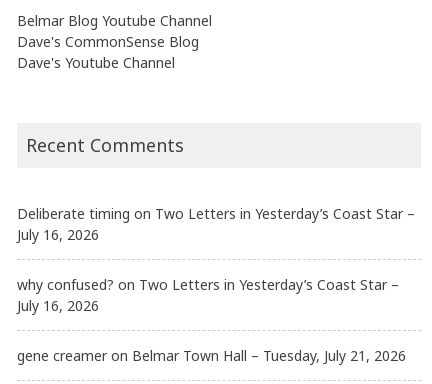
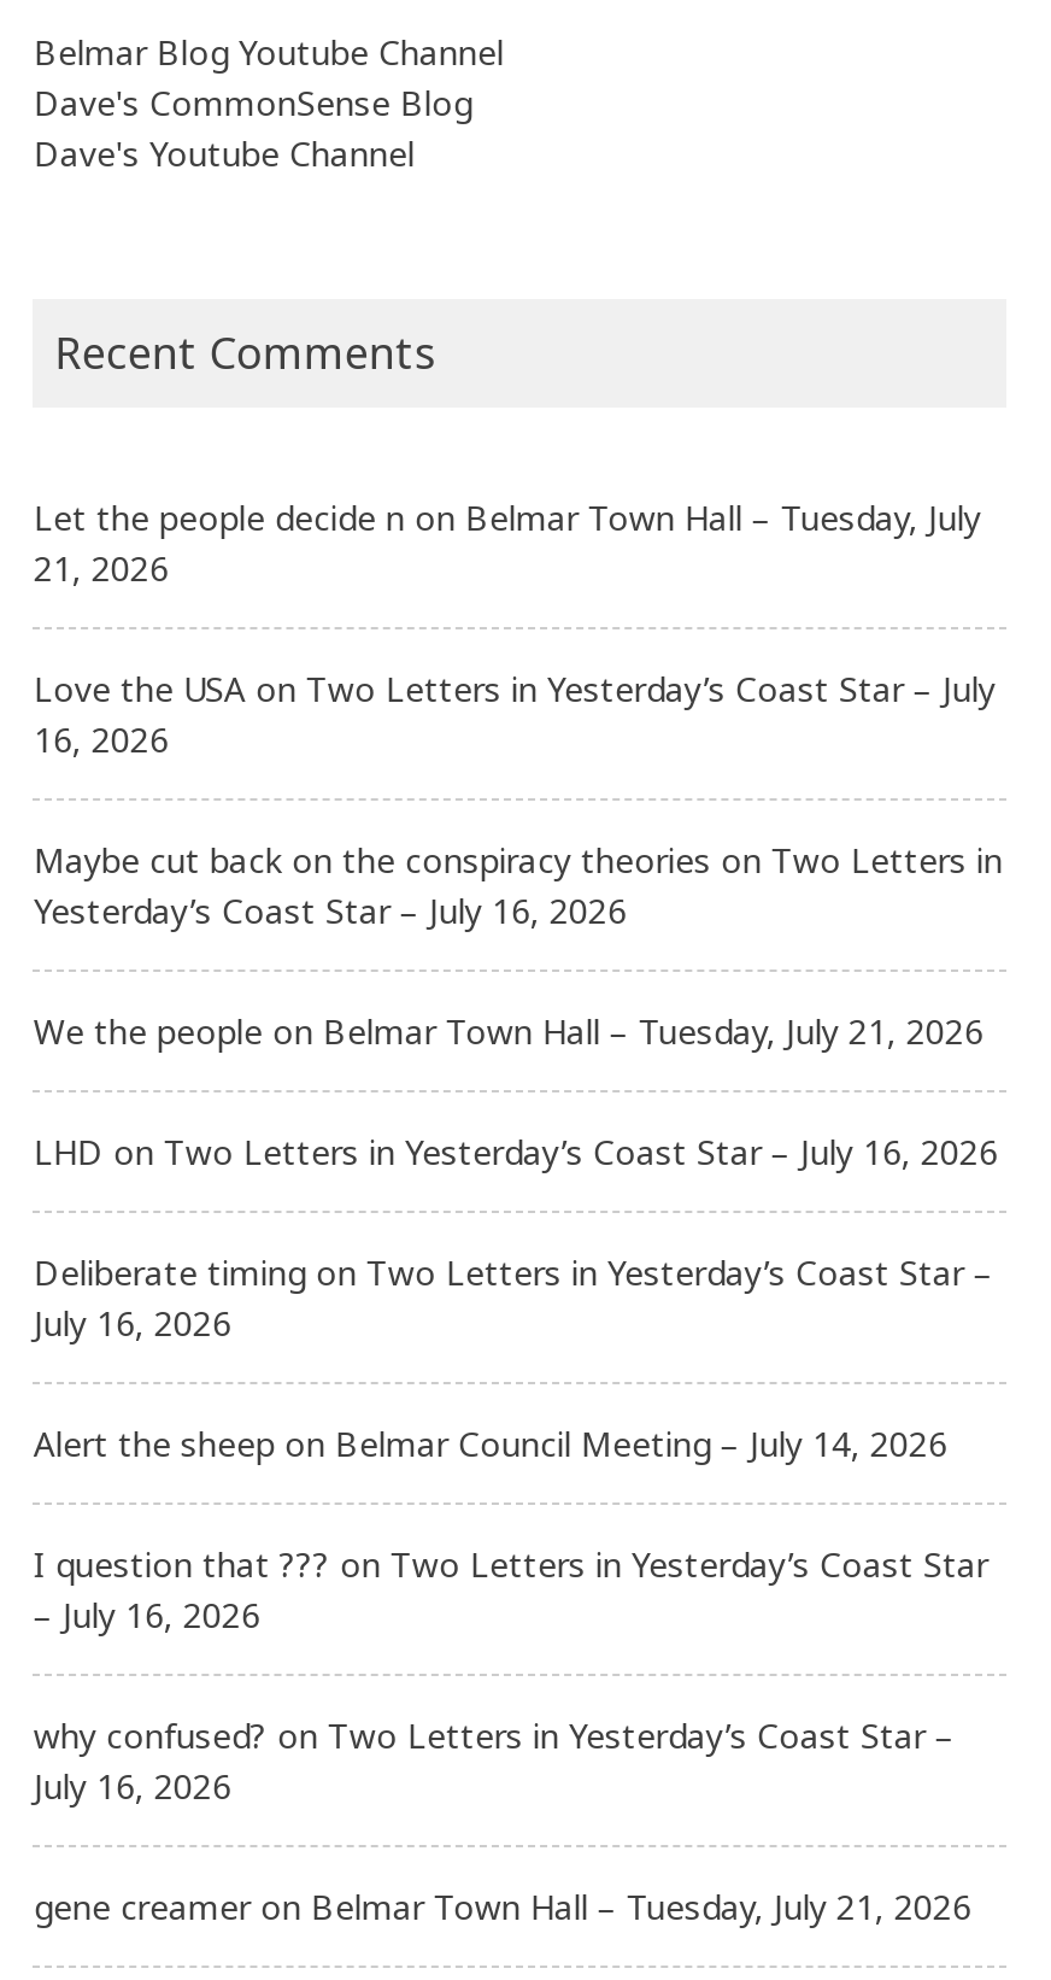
+ Let the people decide n on Belmar Town Hall – Tuesday, July
+ 21, 2026
+ Love the USA on Two Letters in Yesterday’s Coast Star – July
+ 16, 2026
+ Maybe cut back on the conspiracy theories on Two Letters in
+ Yesterday’s Coast Star – July 16, 2026
+ We the people on Belmar Town Hall – Tuesday, July 21, 2026
+ LHD on Two Letters in Yesterday’s Coast Star – July 16, 2026

+ Alert the sheep on Belmar Council Meeting – July 14, 2026
+ I question that ??? on Two Letters in Yesterday’s Coast Star
+ – July 16, 2026
